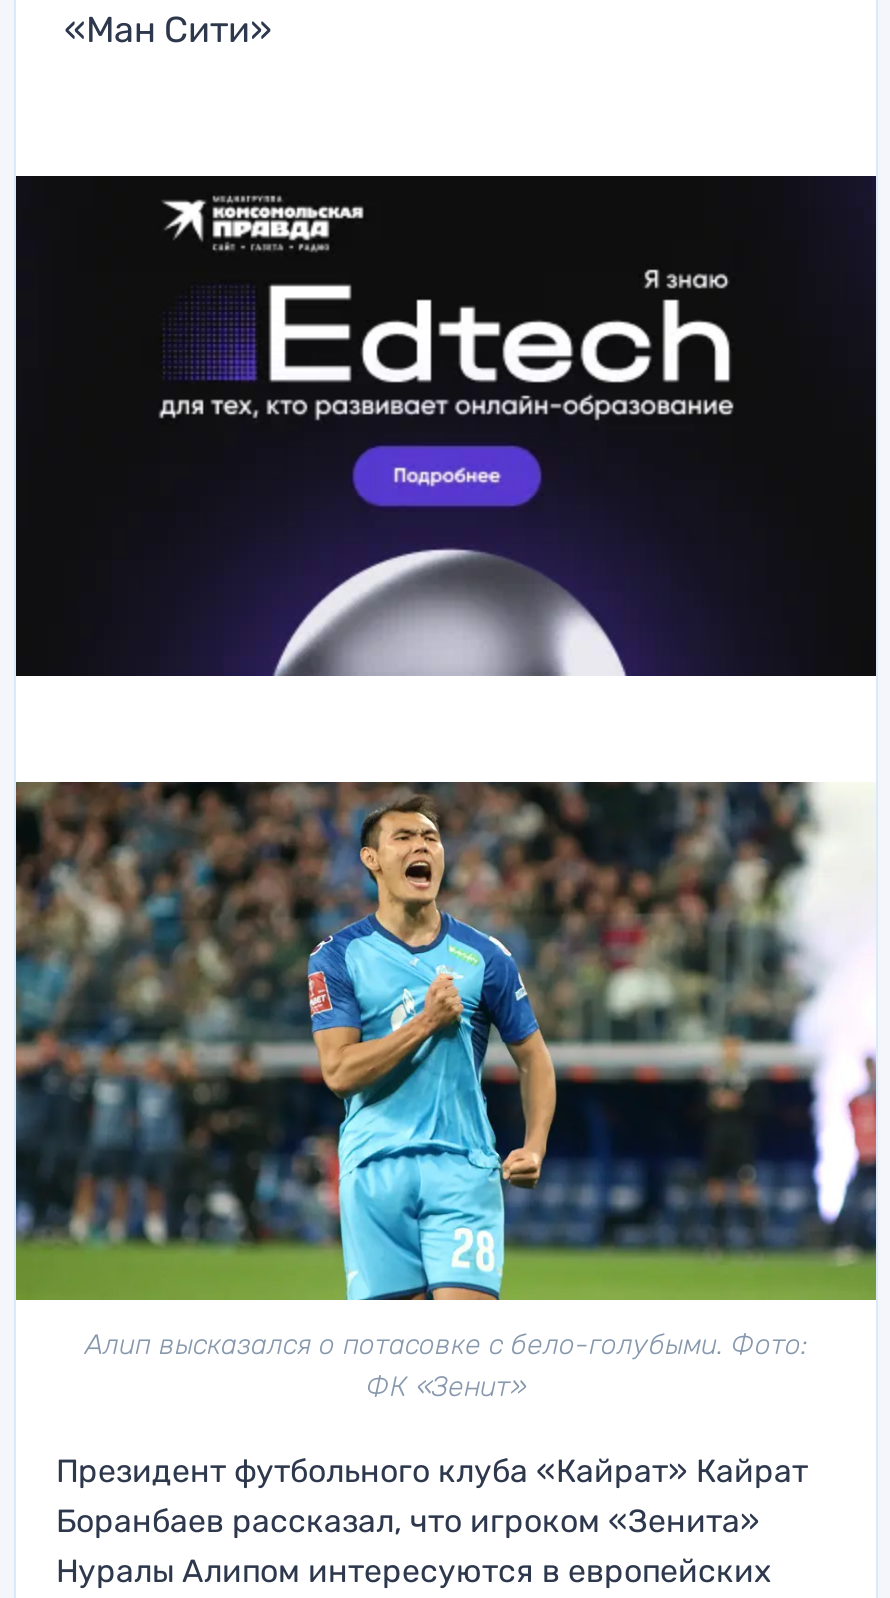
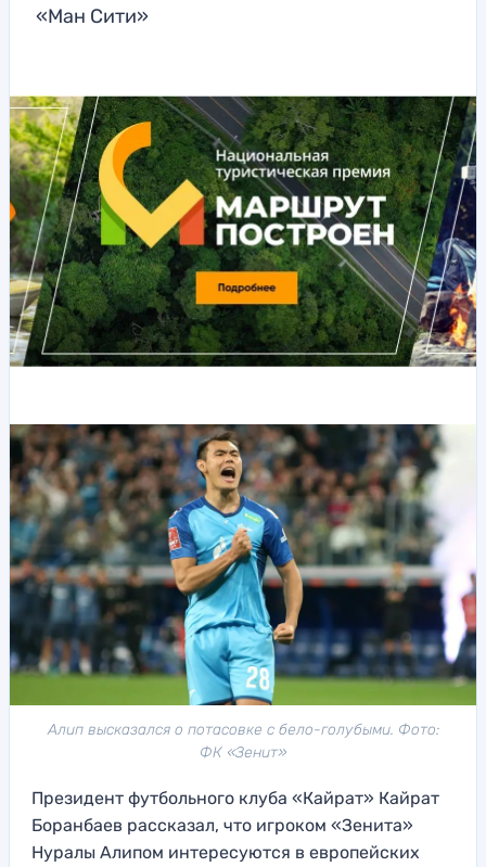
- [image]
+ [image]
